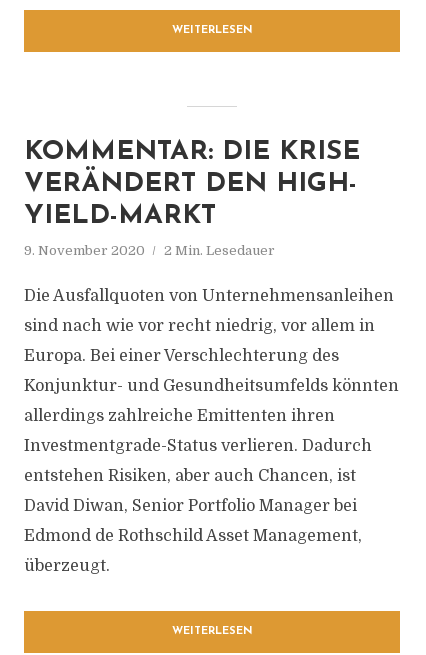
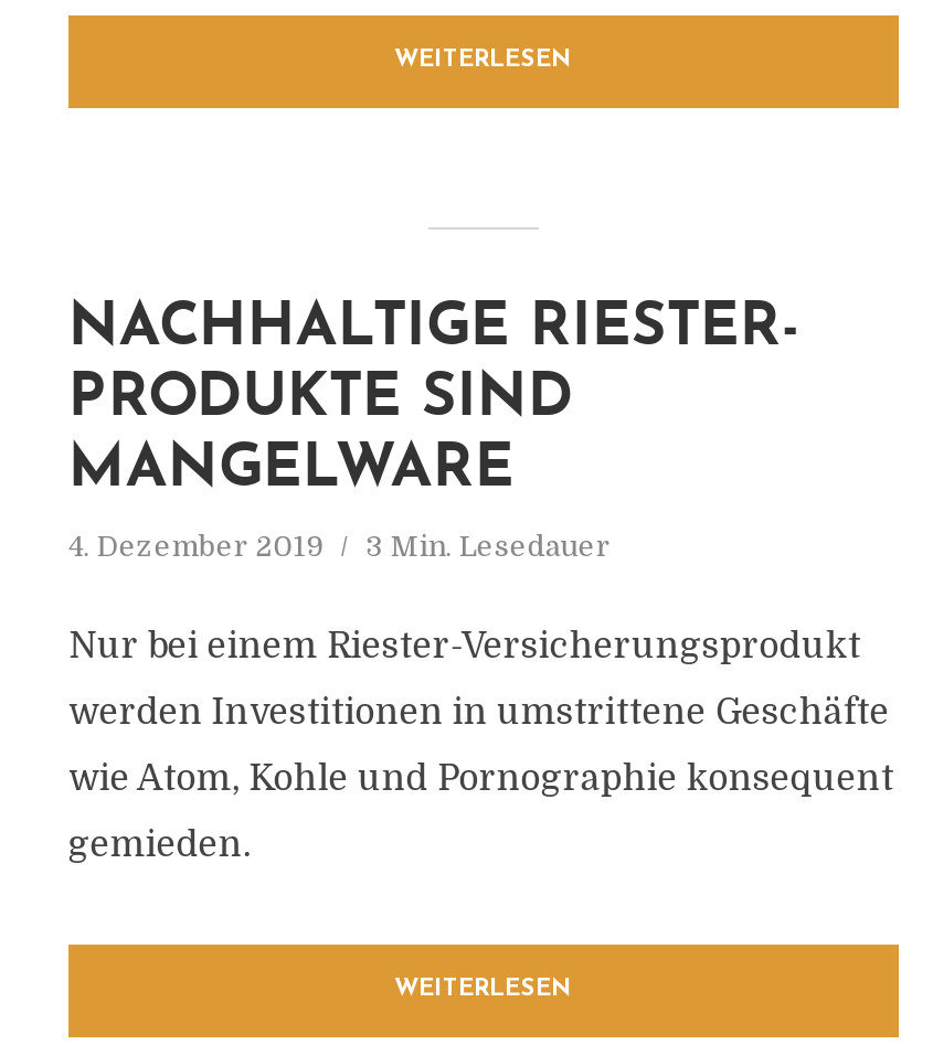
- KOMMENTAR: DIE KRISE
- VERÄNDERT DEN HIGH-
- YIELD-MARKT
- 9. November 2020
- 2 Min. Lesedauer
- Die Ausfallquoten von Unternehmensanleihen
- sind nach wie vor recht niedrig, vor allem in
- Europa. Bei einer Verschlechterung des
- Konjunktur- und Gesundheitsumfelds könnten
- allerdings zahlreiche Emittenten ihren
- Investmentgrade-Status verlieren. Dadurch
- entstehen Risiken, aber auch Chancen, ist
- David Diwan, Senior Portfolio Manager bei
- Edmond de Rothschild Asset Management,
- überzeugt.
+ NACHHALTIGE RIESTER-
+ PRODUKTE SIND
+ MANGELWARE
+ 4. Dezember 2019
+ 3 Min. Lesedauer
+ Nur bei einem Riester-Versicherungsprodukt
+ werden Investitionen in umstrittene Geschäfte
+ wie Atom, Kohle und Pornographie konsequent
+ gemieden.
